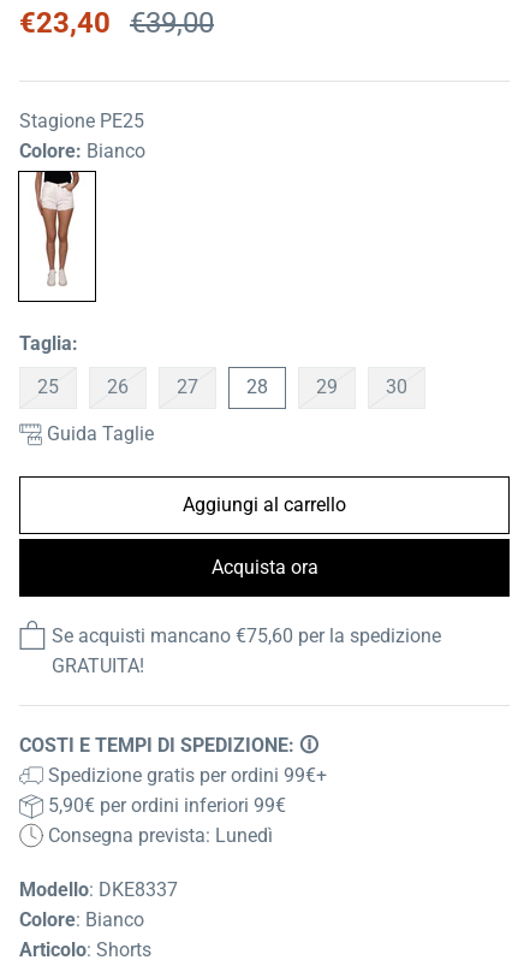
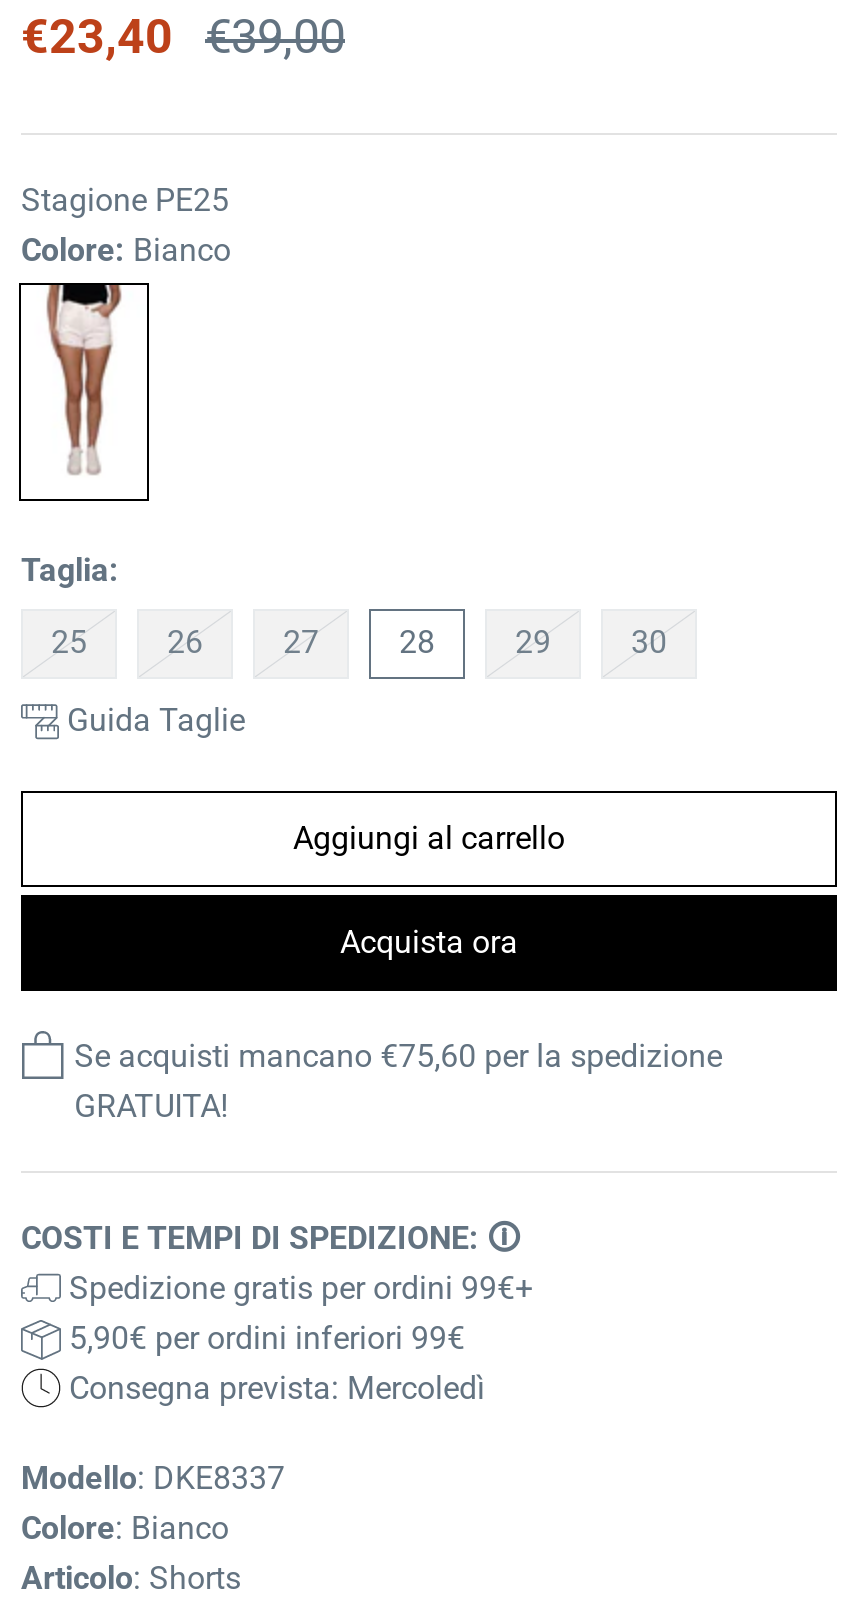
- Consegna prevista: Lunedì
+ Consegna prevista: Mercoledì
